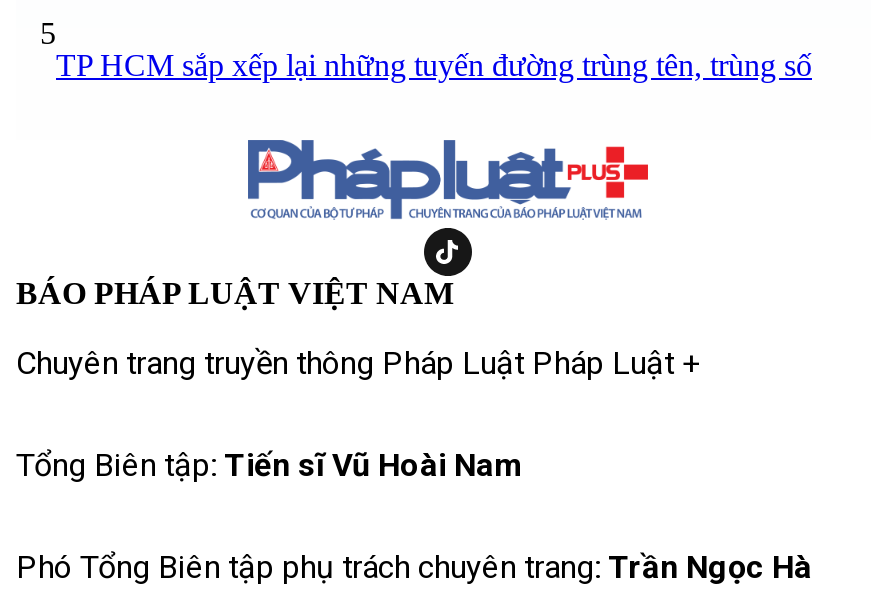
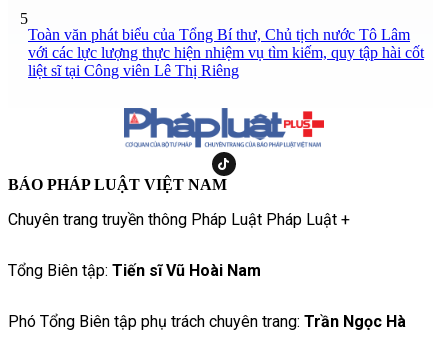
- TP HCM sắp xếp lại những tuyến đường trùng tên, trùng số
+ Toàn văn phát biểu của Tổng Bí thư, Chủ tịch nước Tô Lâm
+ với các lực lượng thực hiện nhiệm vụ tìm kiếm, quy tập hài cốt
+ liệt sĩ tại Công viên Lê Thị Riêng
